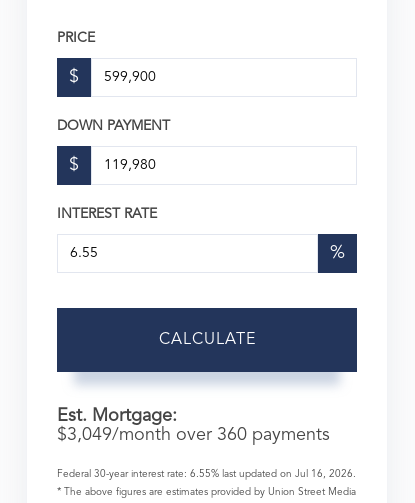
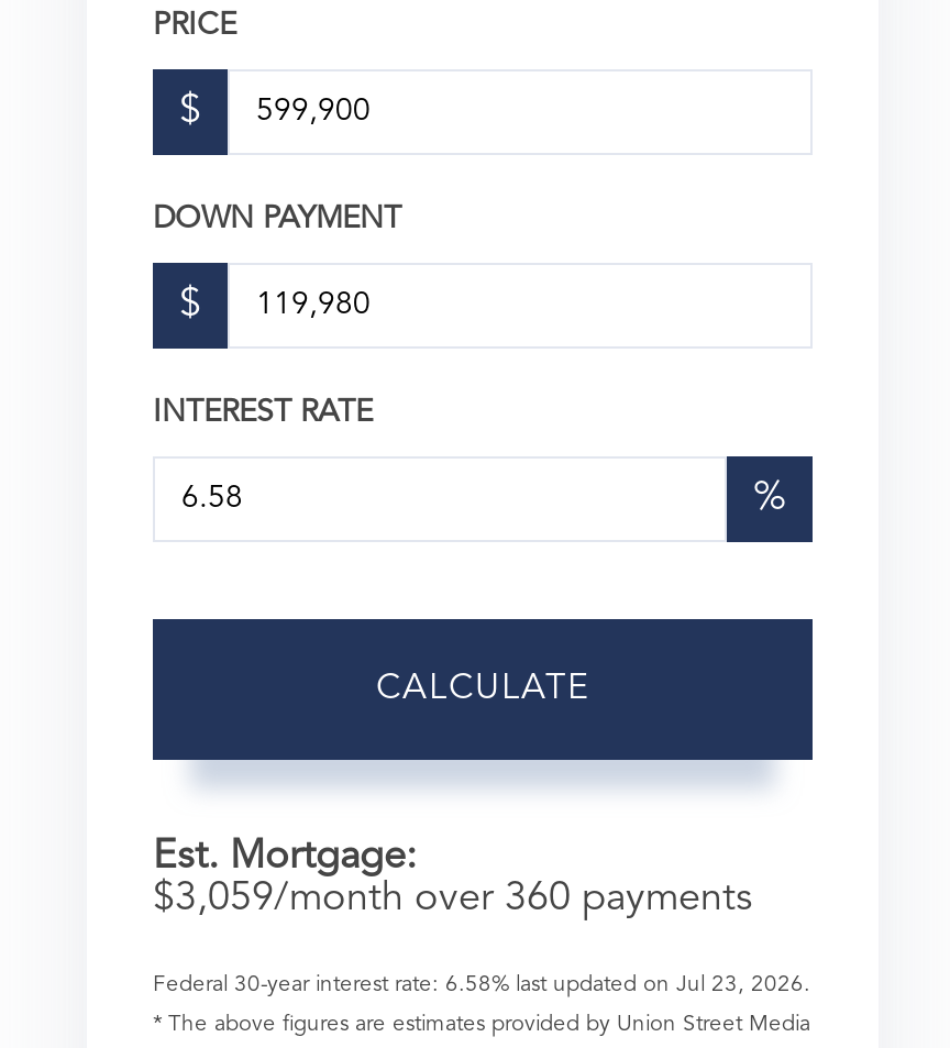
- $3,049/month over 360 payments
+ $3,059/month over 360 payments

- Federal 30-year interest rate: 6.55% last updated on Jul 16, 2026.
+ Federal 30-year interest rate: 6.58% last updated on Jul 23, 2026.
